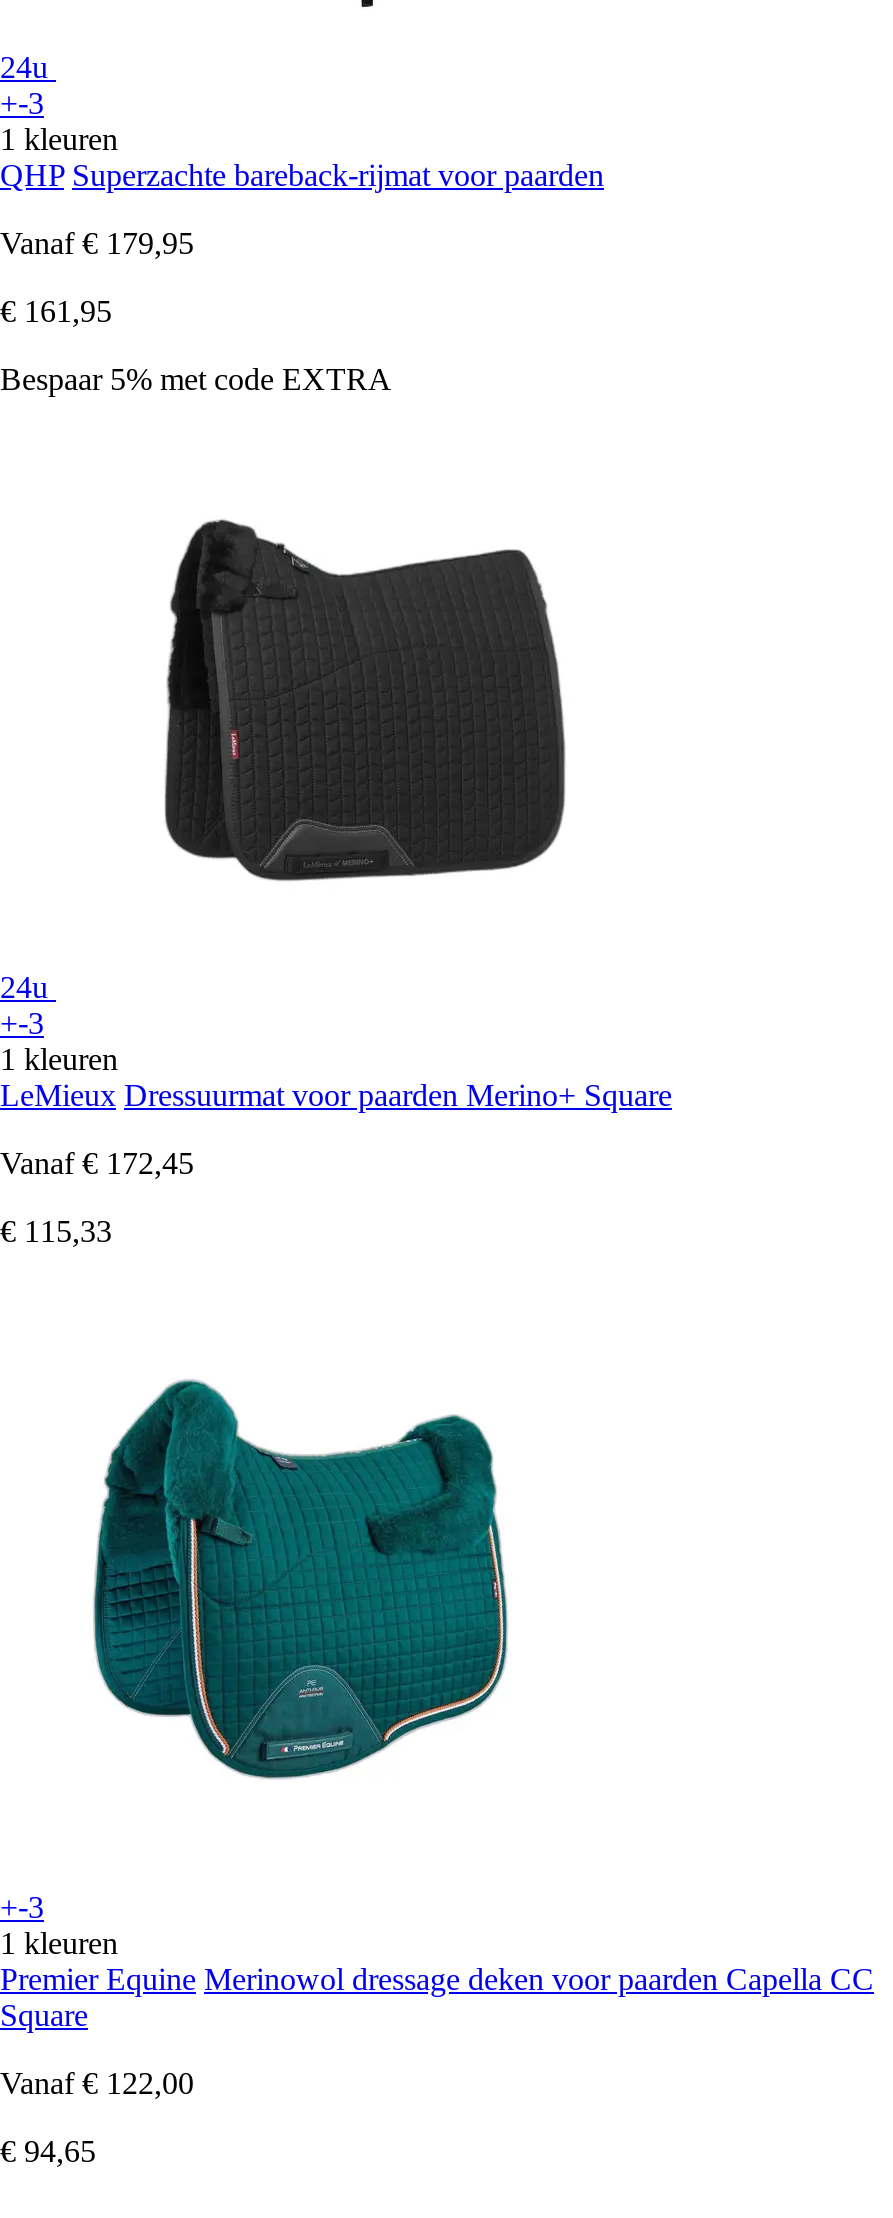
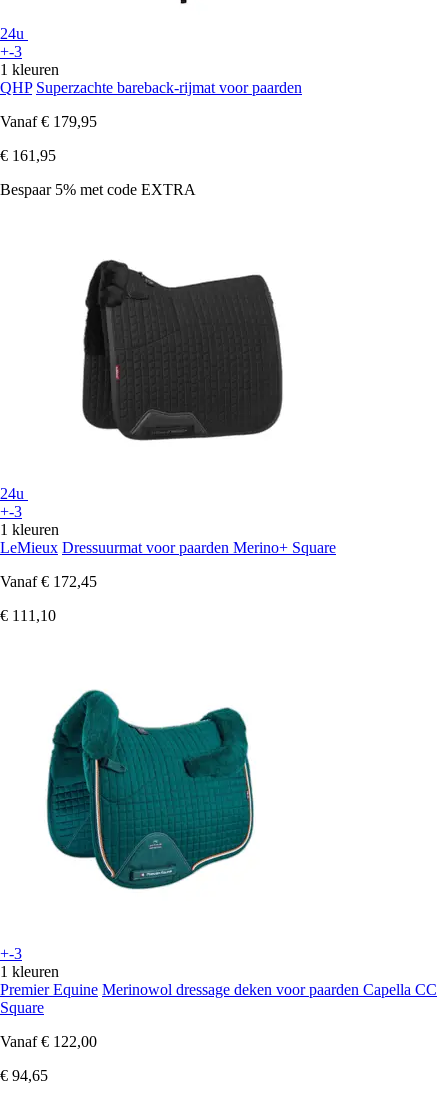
- € 115,33
+ € 111,10
